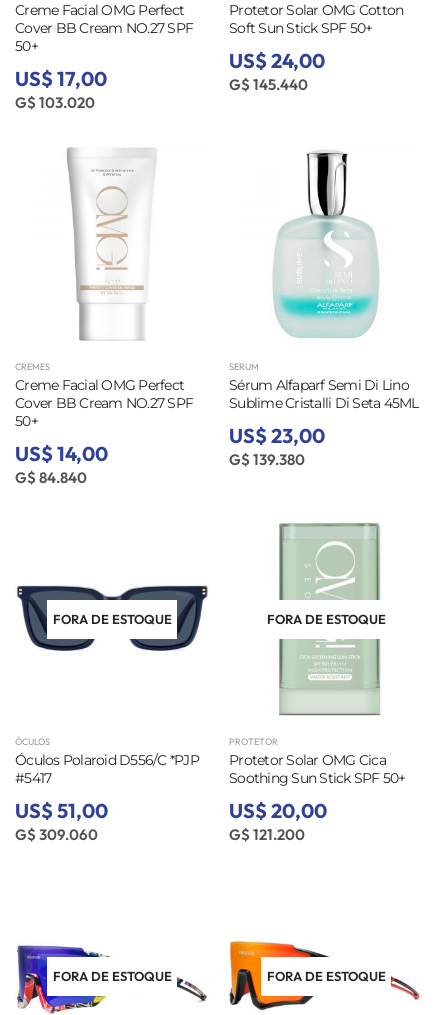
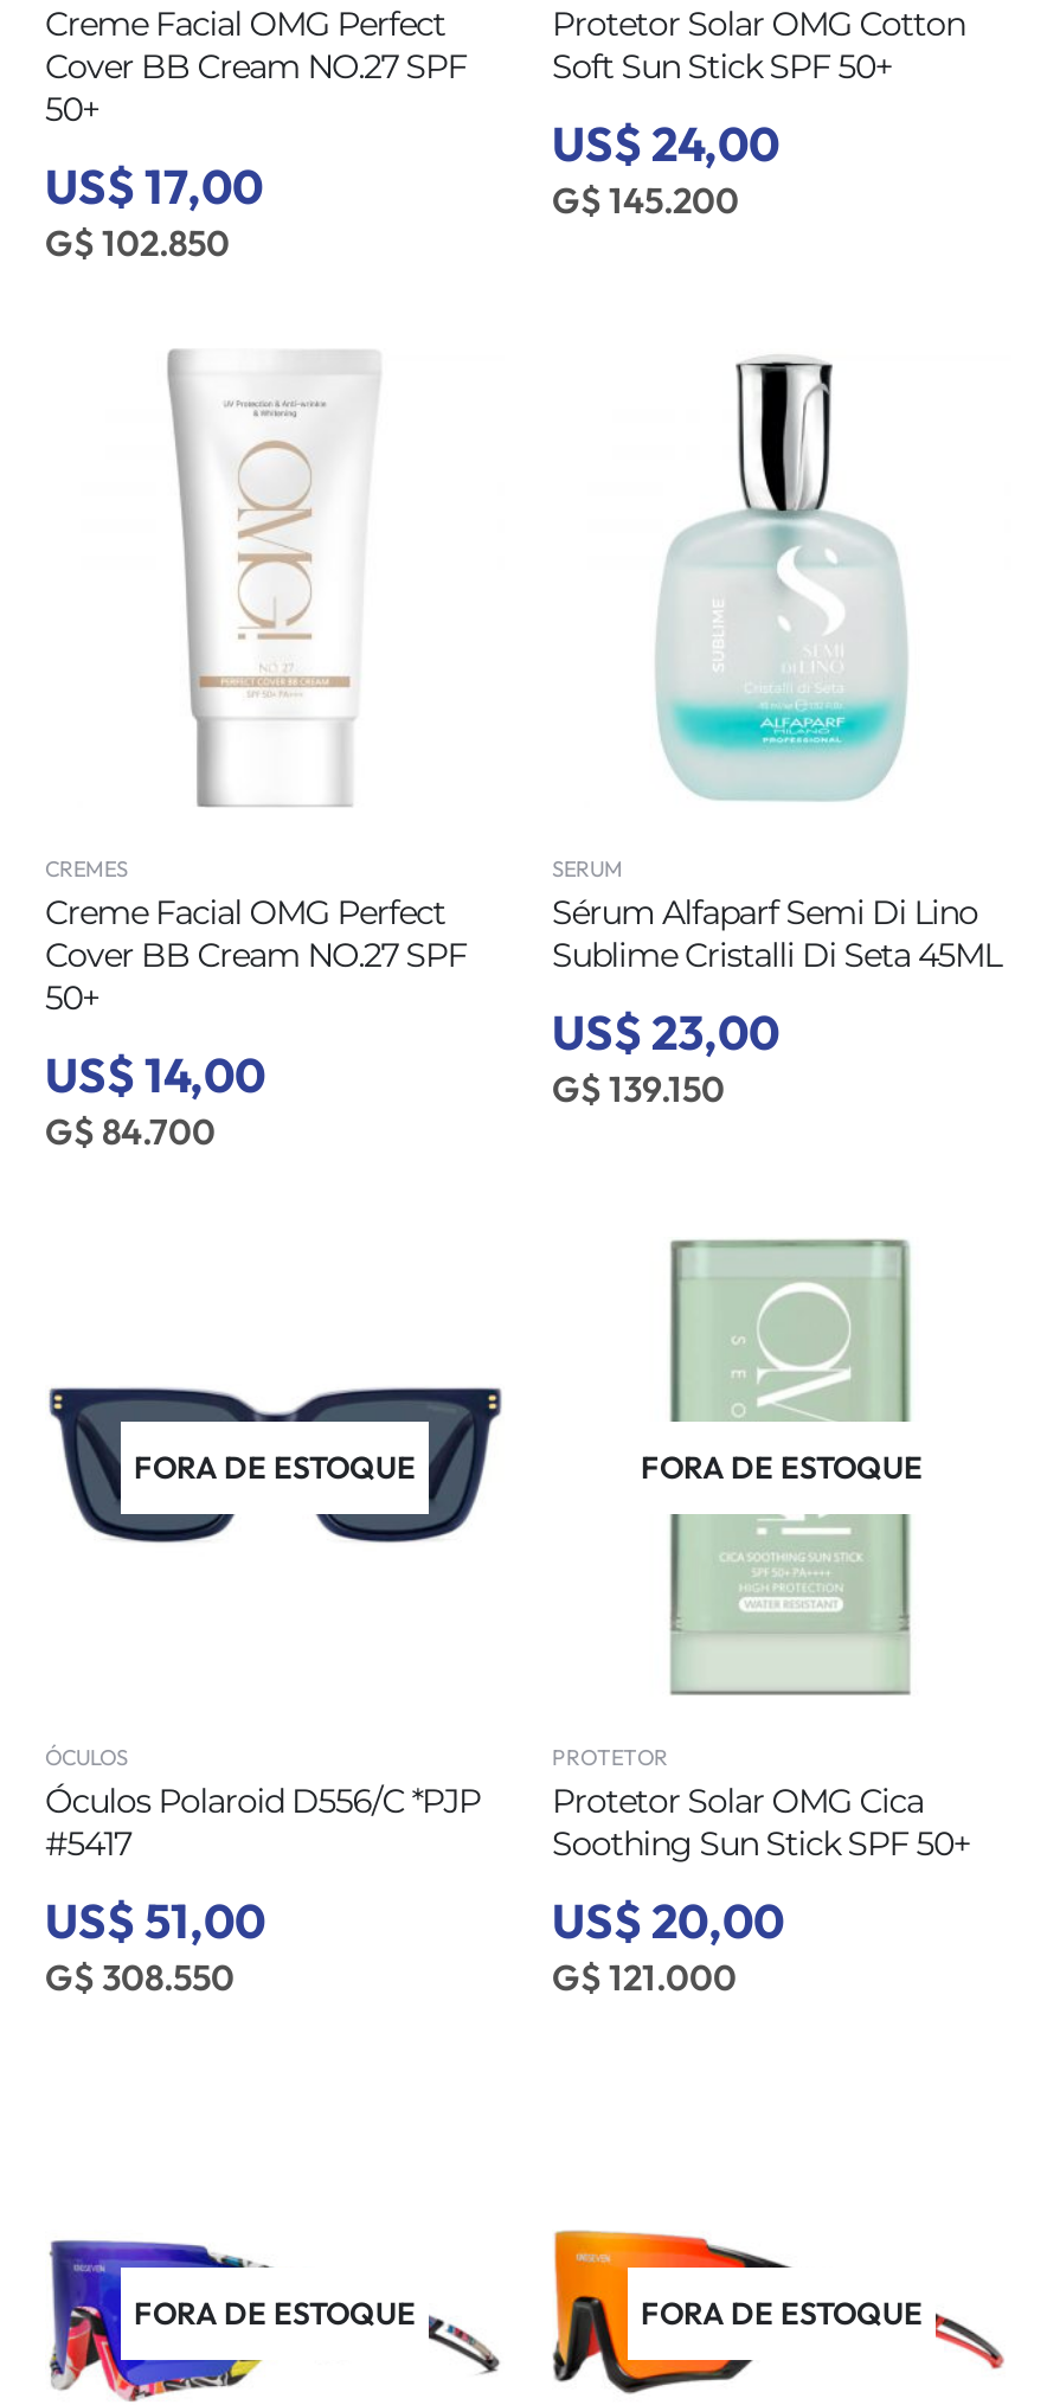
- G$ 145.440
+ G$ 145.200

- G$ 103.020
+ G$ 102.850

- G$ 139.380
+ G$ 139.150

- G$ 84.840
+ G$ 84.700

- G$ 309.060
+ G$ 308.550

- G$ 121.200
+ G$ 121.000
